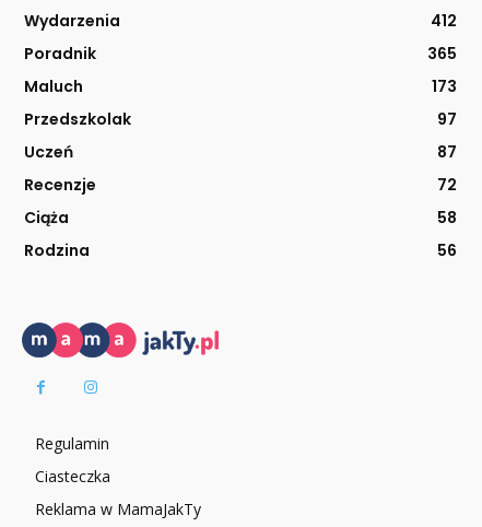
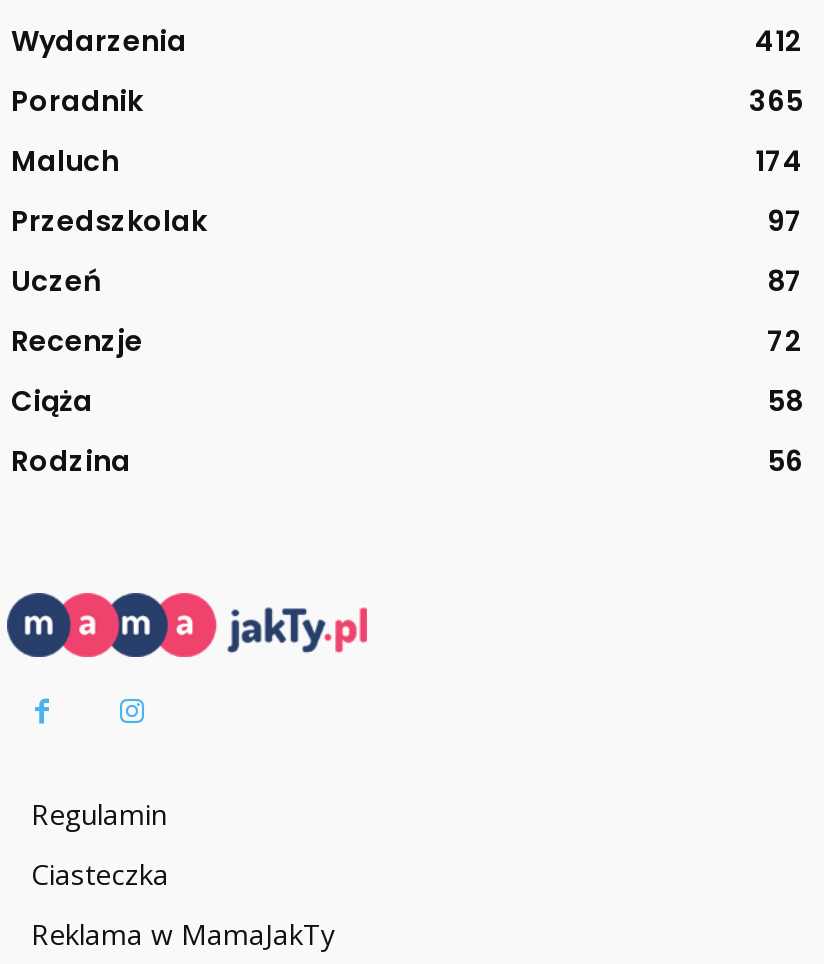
- 173
+ 174
